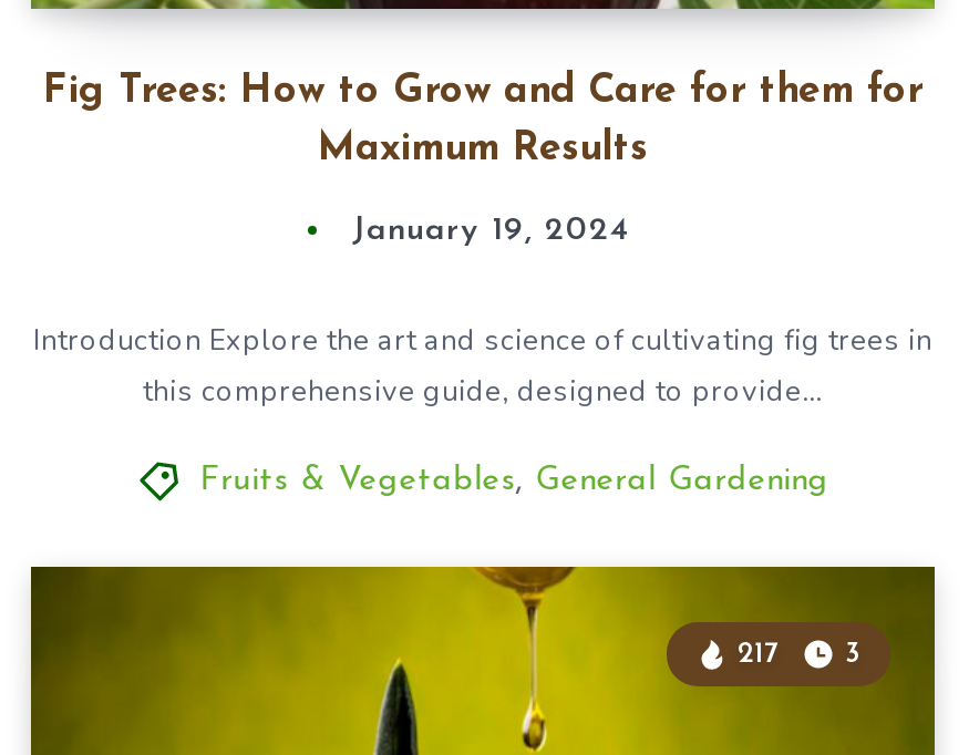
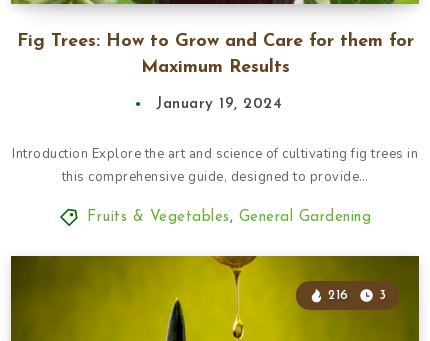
- 217 3
+ 216 3
